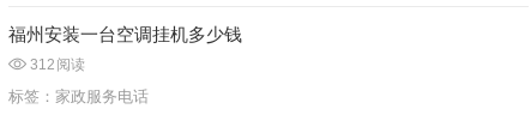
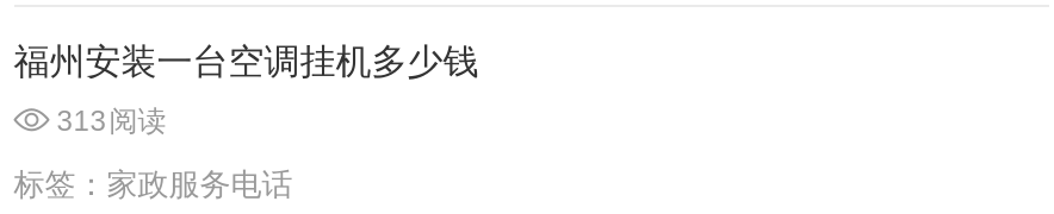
- 312阅读
+ 313阅读
